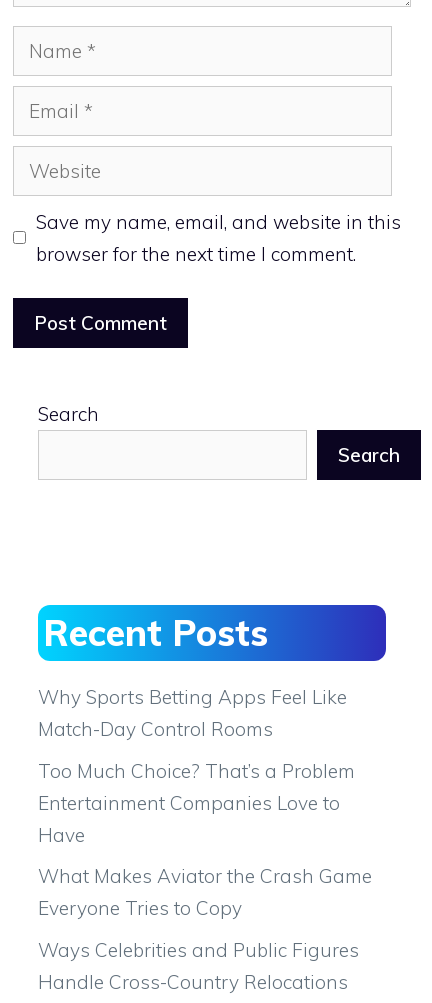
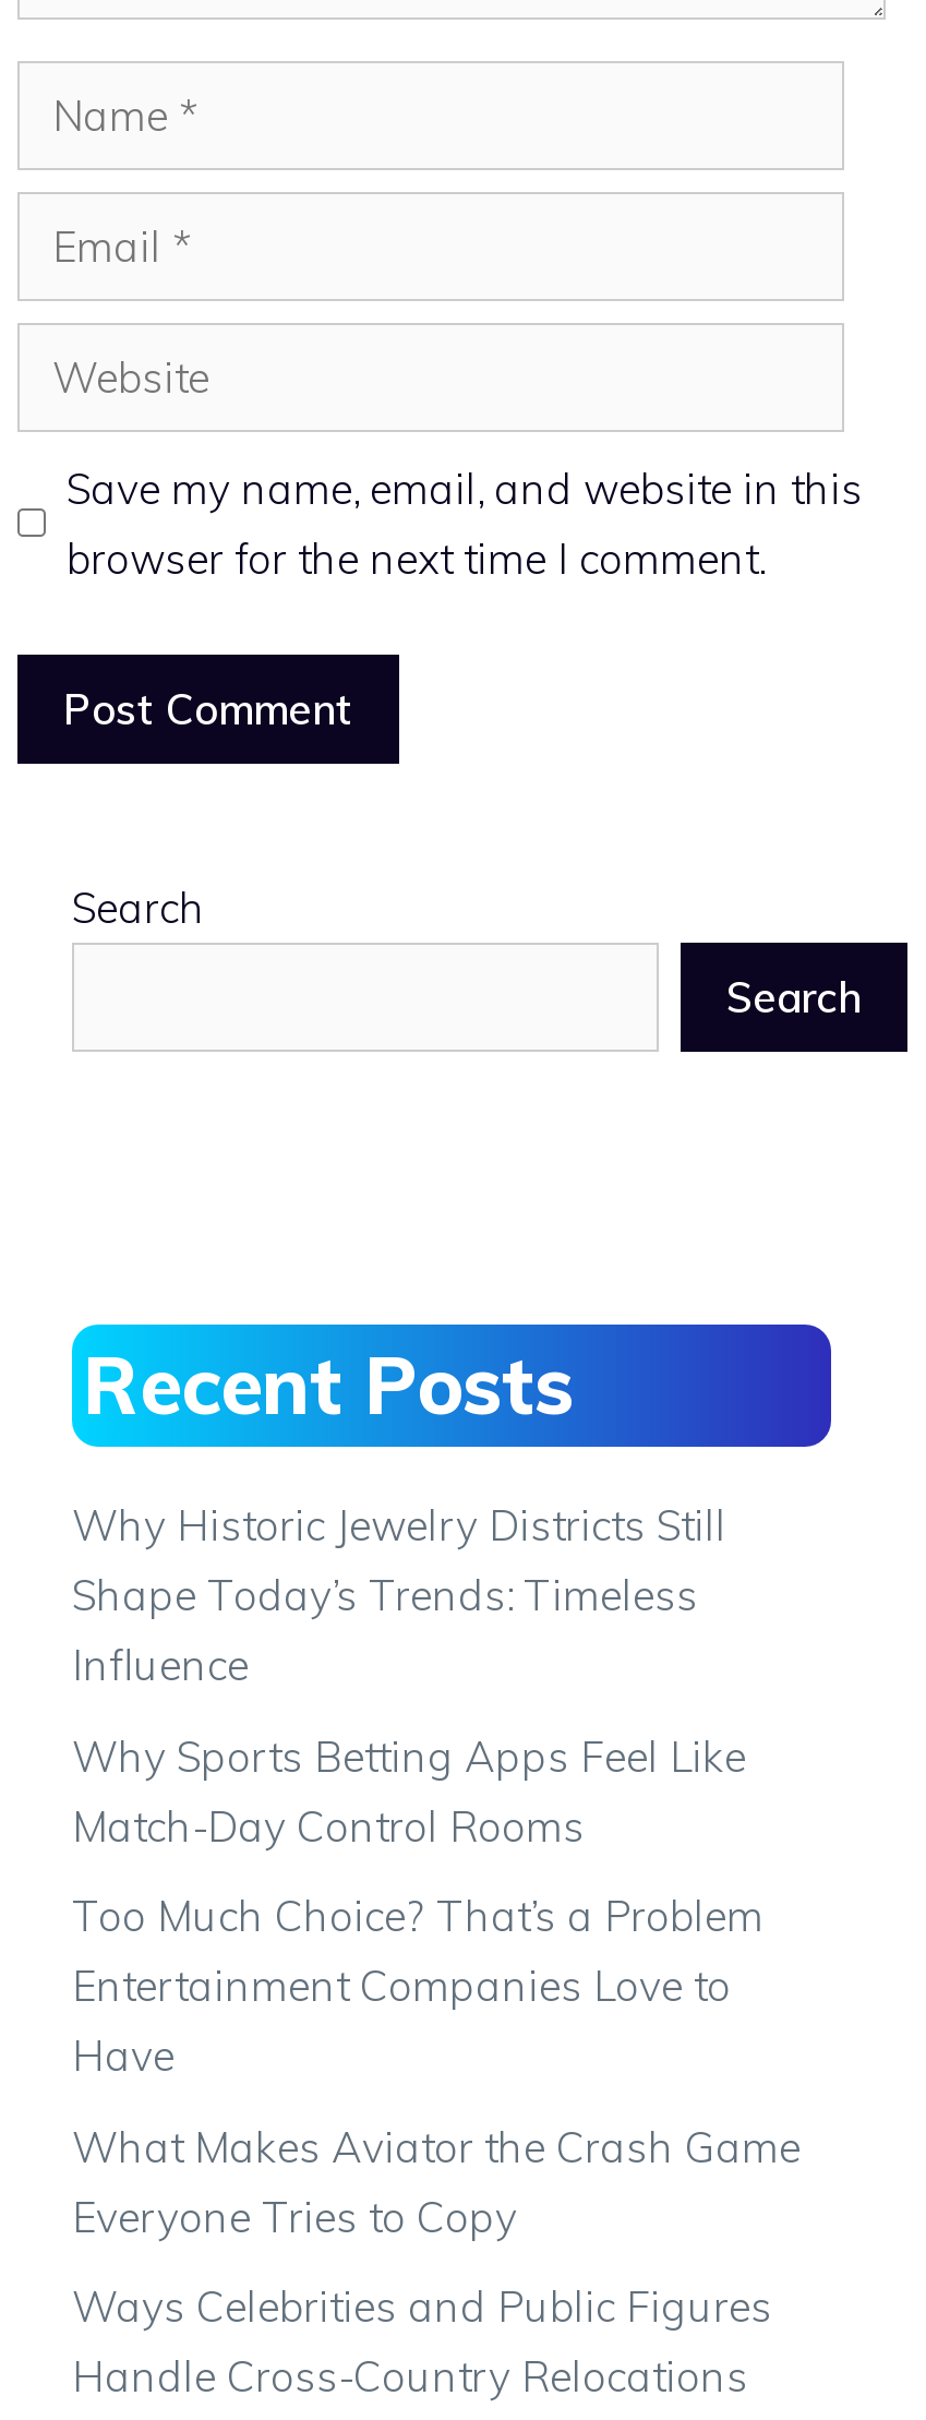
+ Why Historic Jewelry Districts Still
+ Shape Today’s Trends: Timeless
+ Influence
